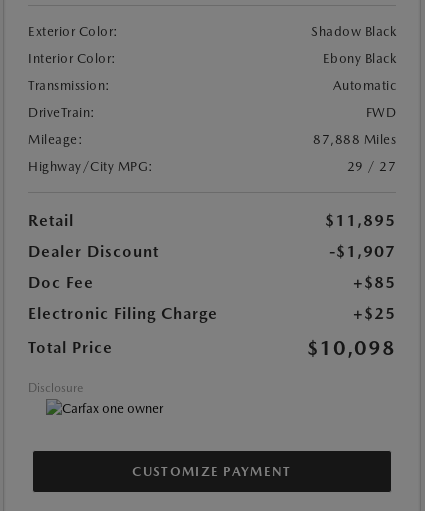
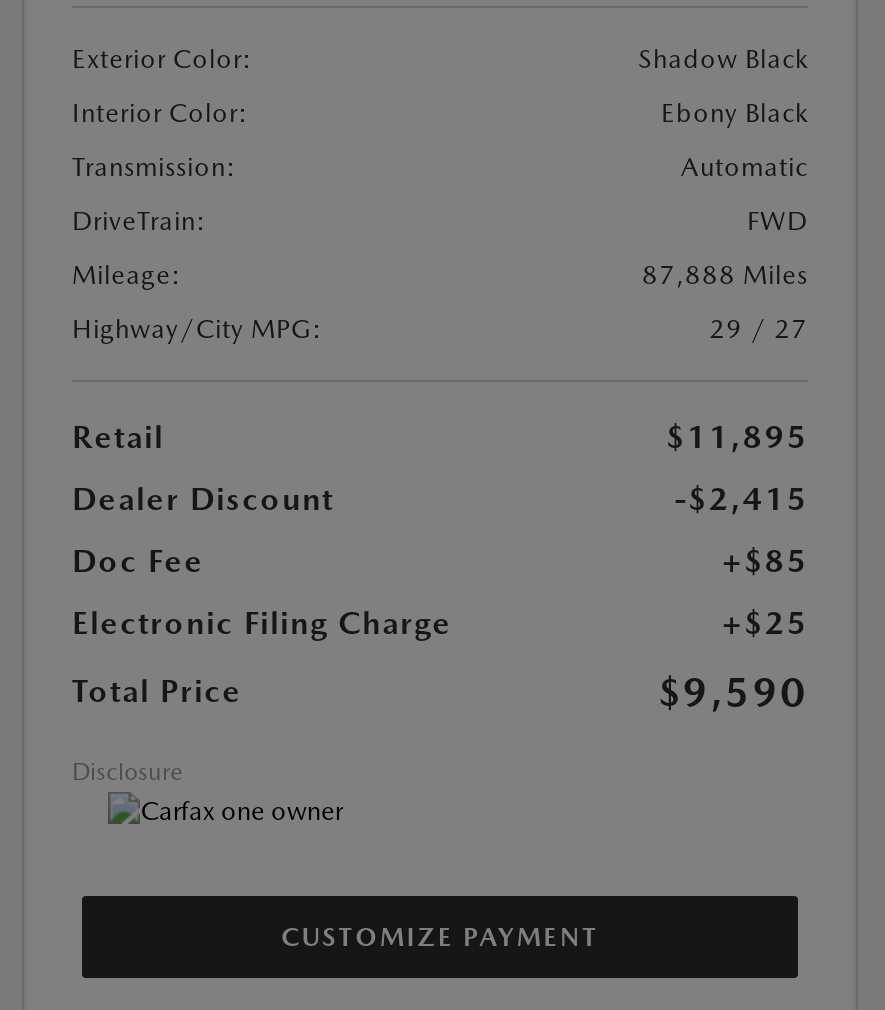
- -$1,907
+ -$2,415

- $10,098
+ $9,590
